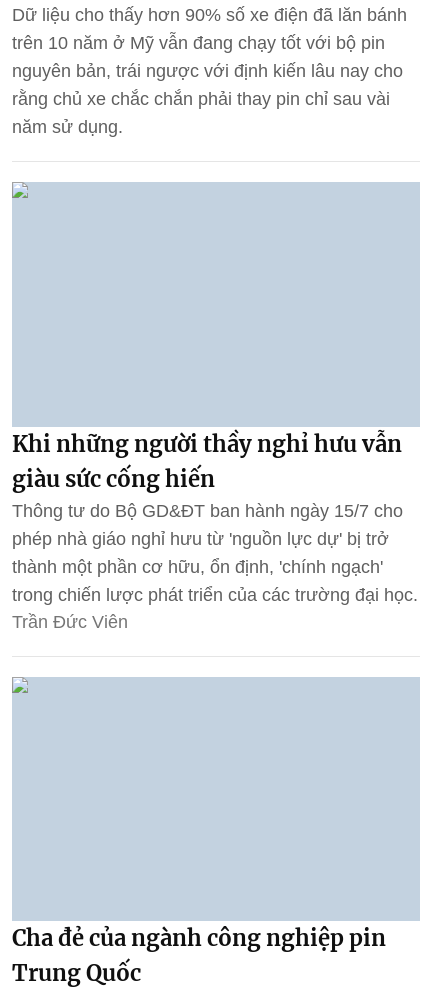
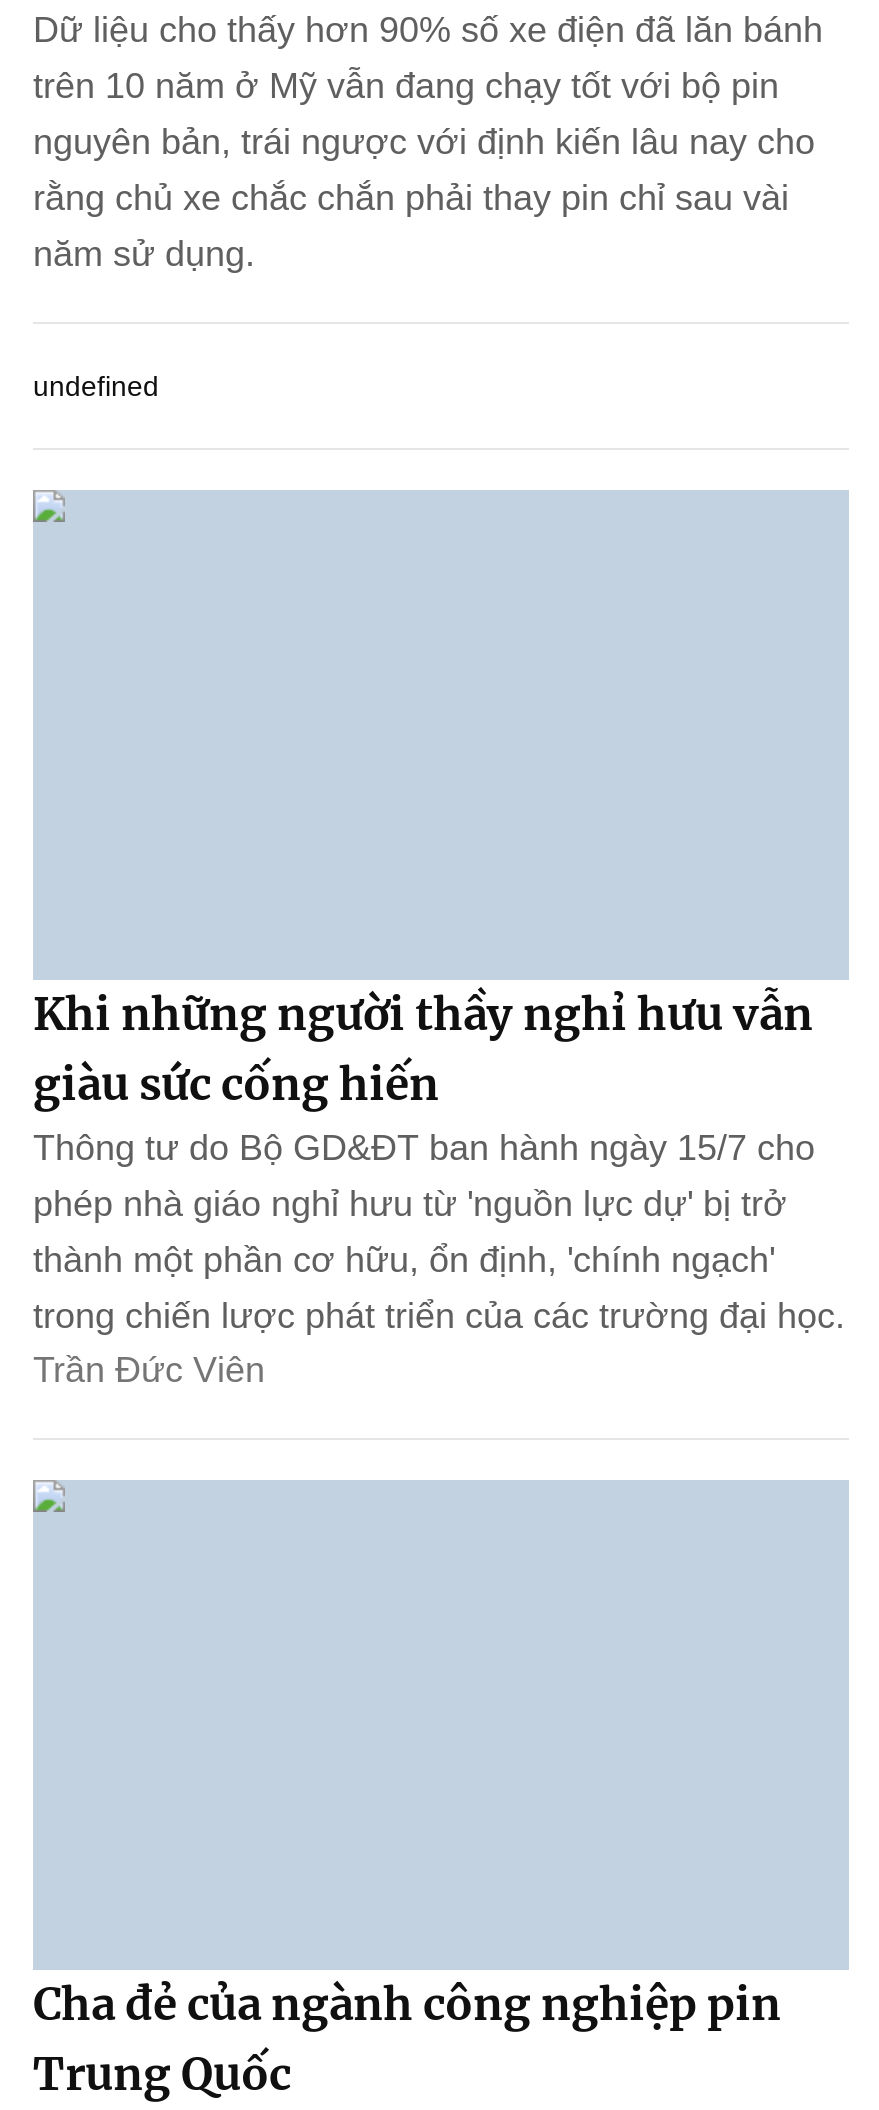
+ undefined
